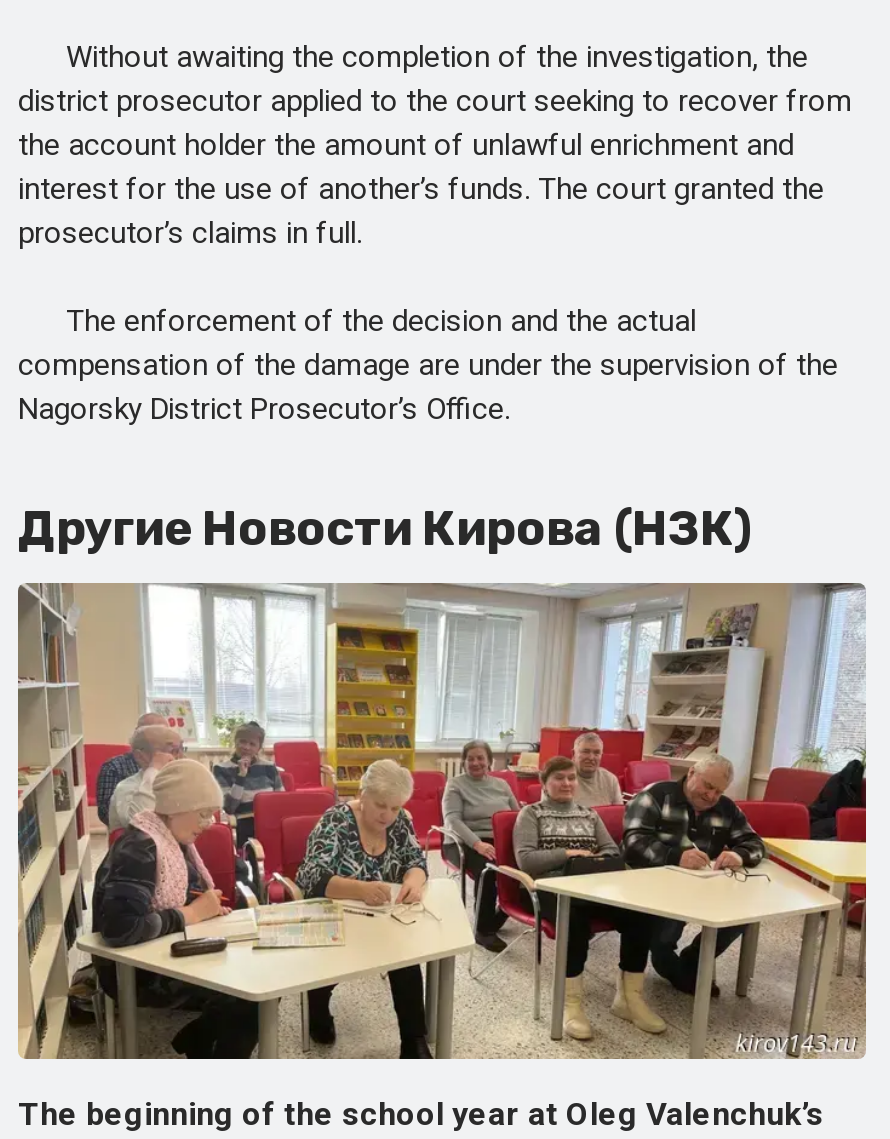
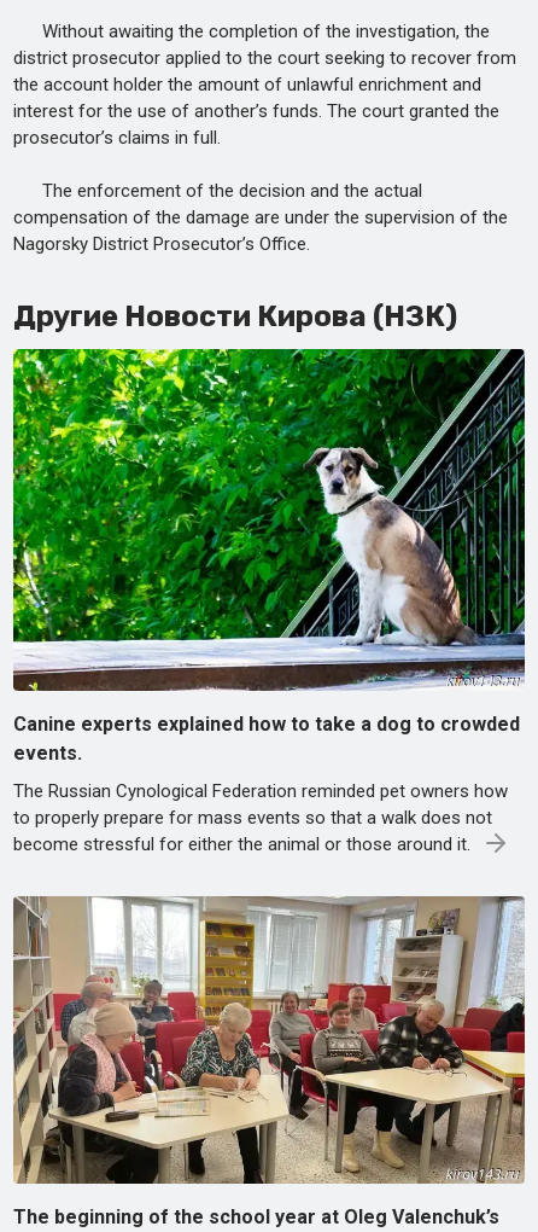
+ [image]
+ Canine experts explained how to take a dog to crowded
+ events.
+ The Russian Cynological Federation reminded pet owners how
+ to properly prepare for mass events so that a walk does not
+ become stressful for either the animal or those around it.
